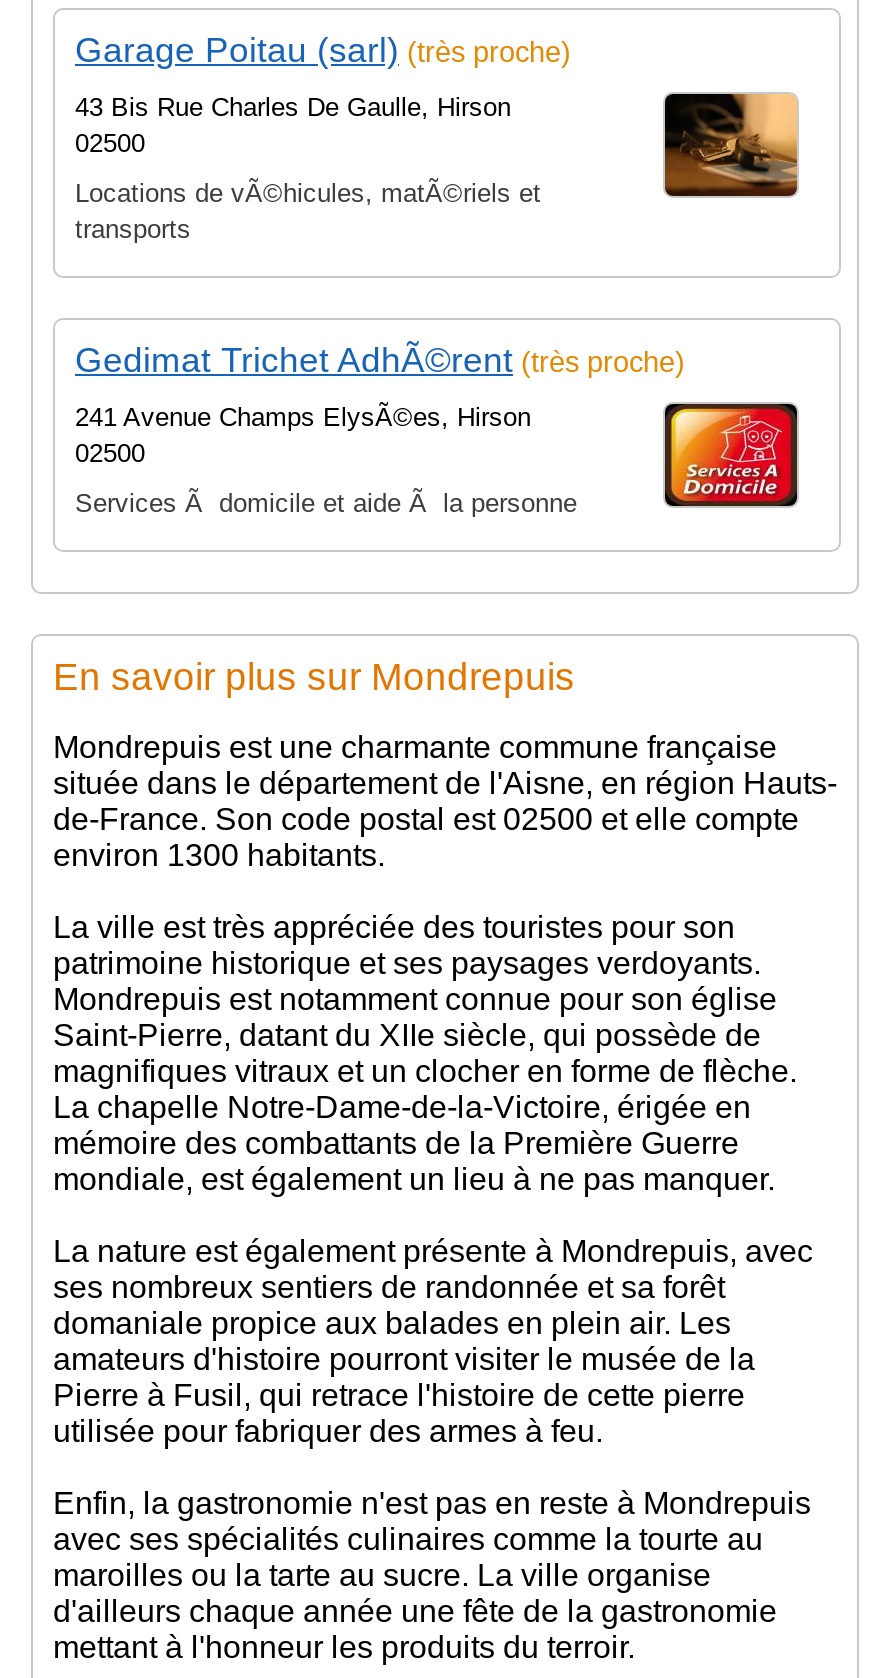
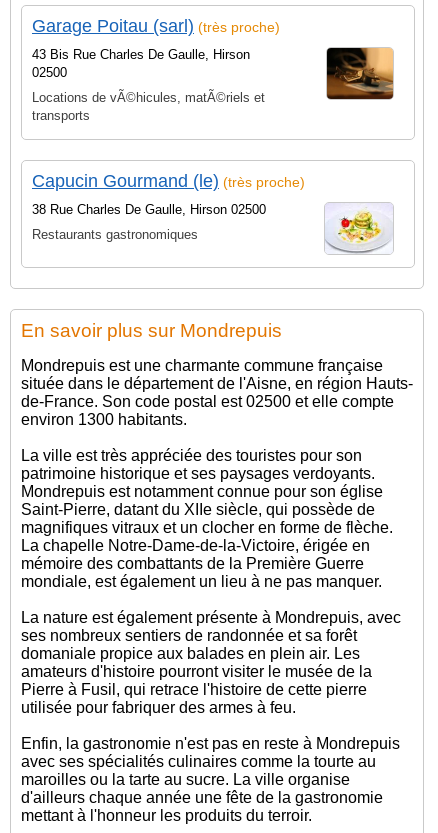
- Gedimat Trichet AdhÃ©rent (très proche)
+ Capucin Gourmand (le) (très proche)

- 241 Avenue Champs ElysÃ©es, Hirson
- 02500
+ 38 Rue Charles De Gaulle, Hirson 02500

- [image]
+ [image]

- Services Ã domicile et aide Ã la personne
+ Restaurants gastronomiques
